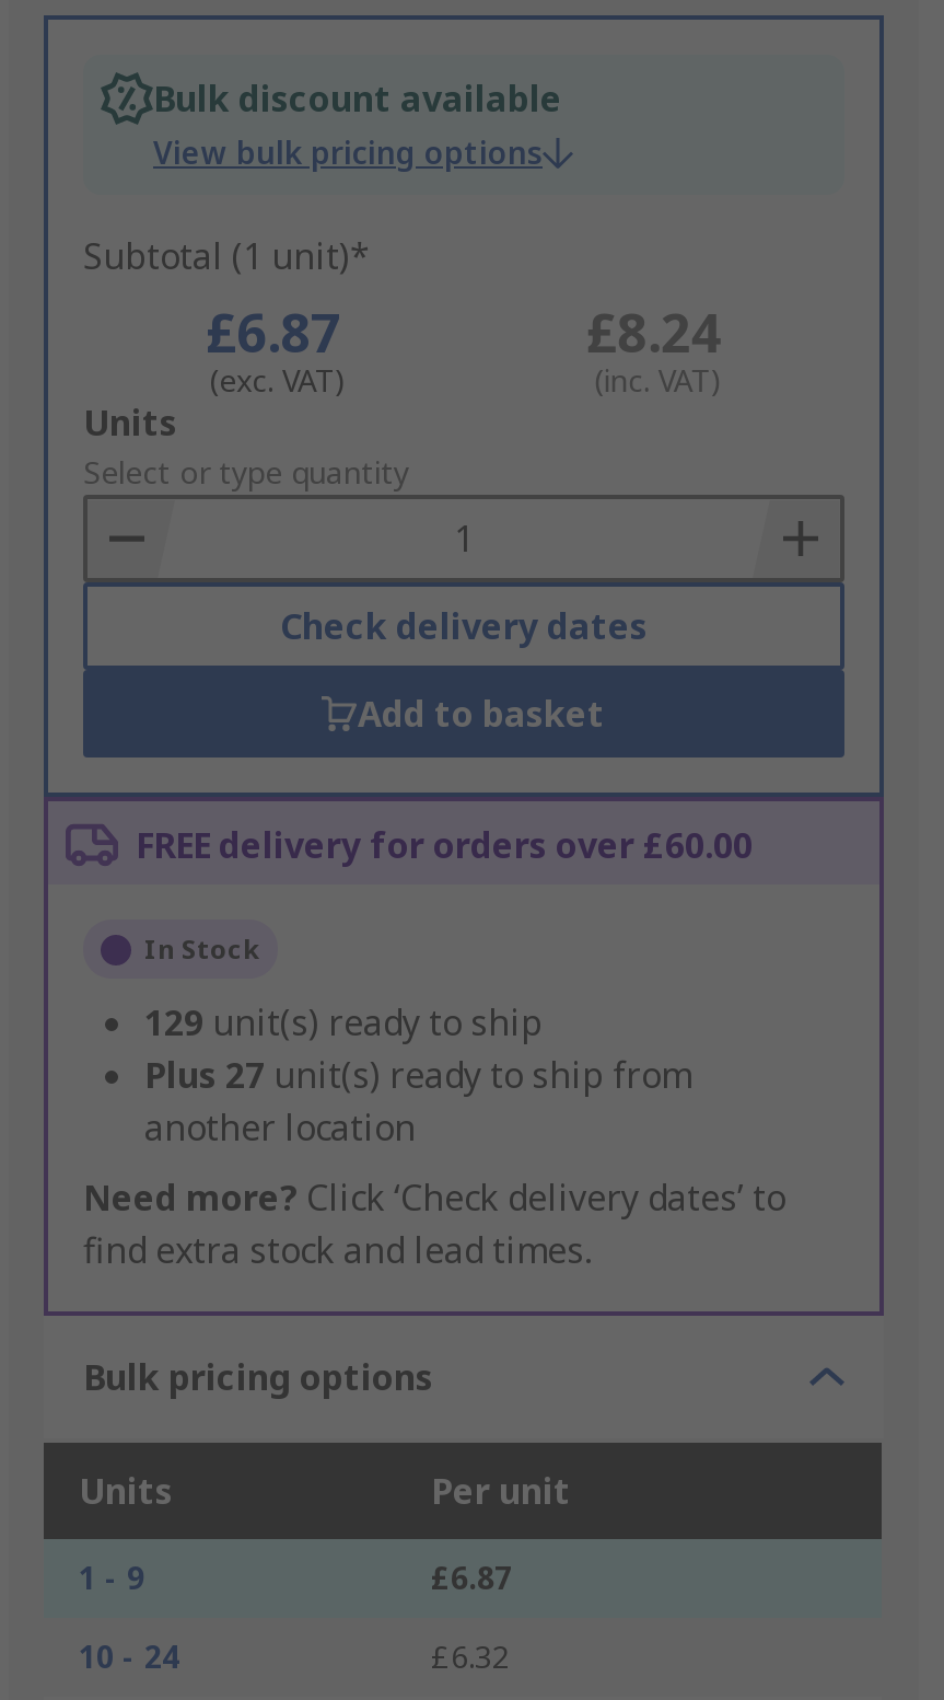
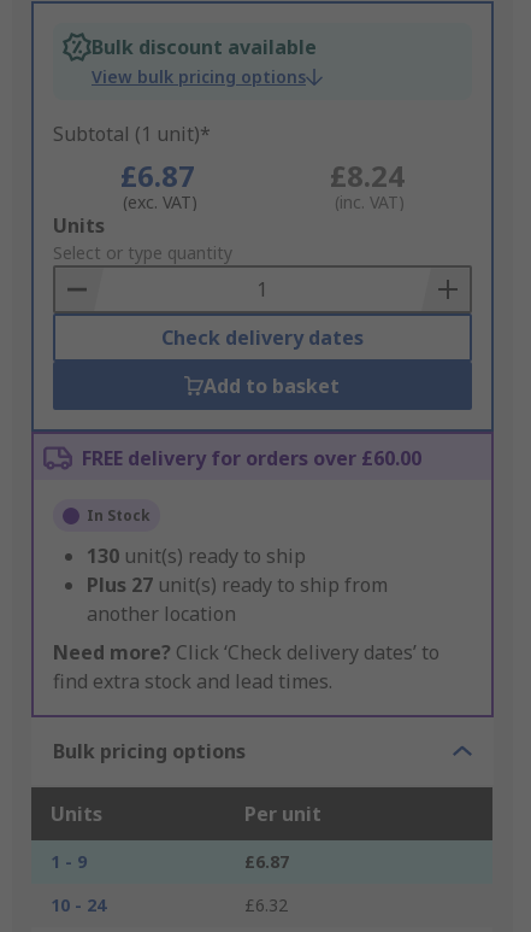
- 129 unit(s) ready to ship
+ 130 unit(s) ready to ship
